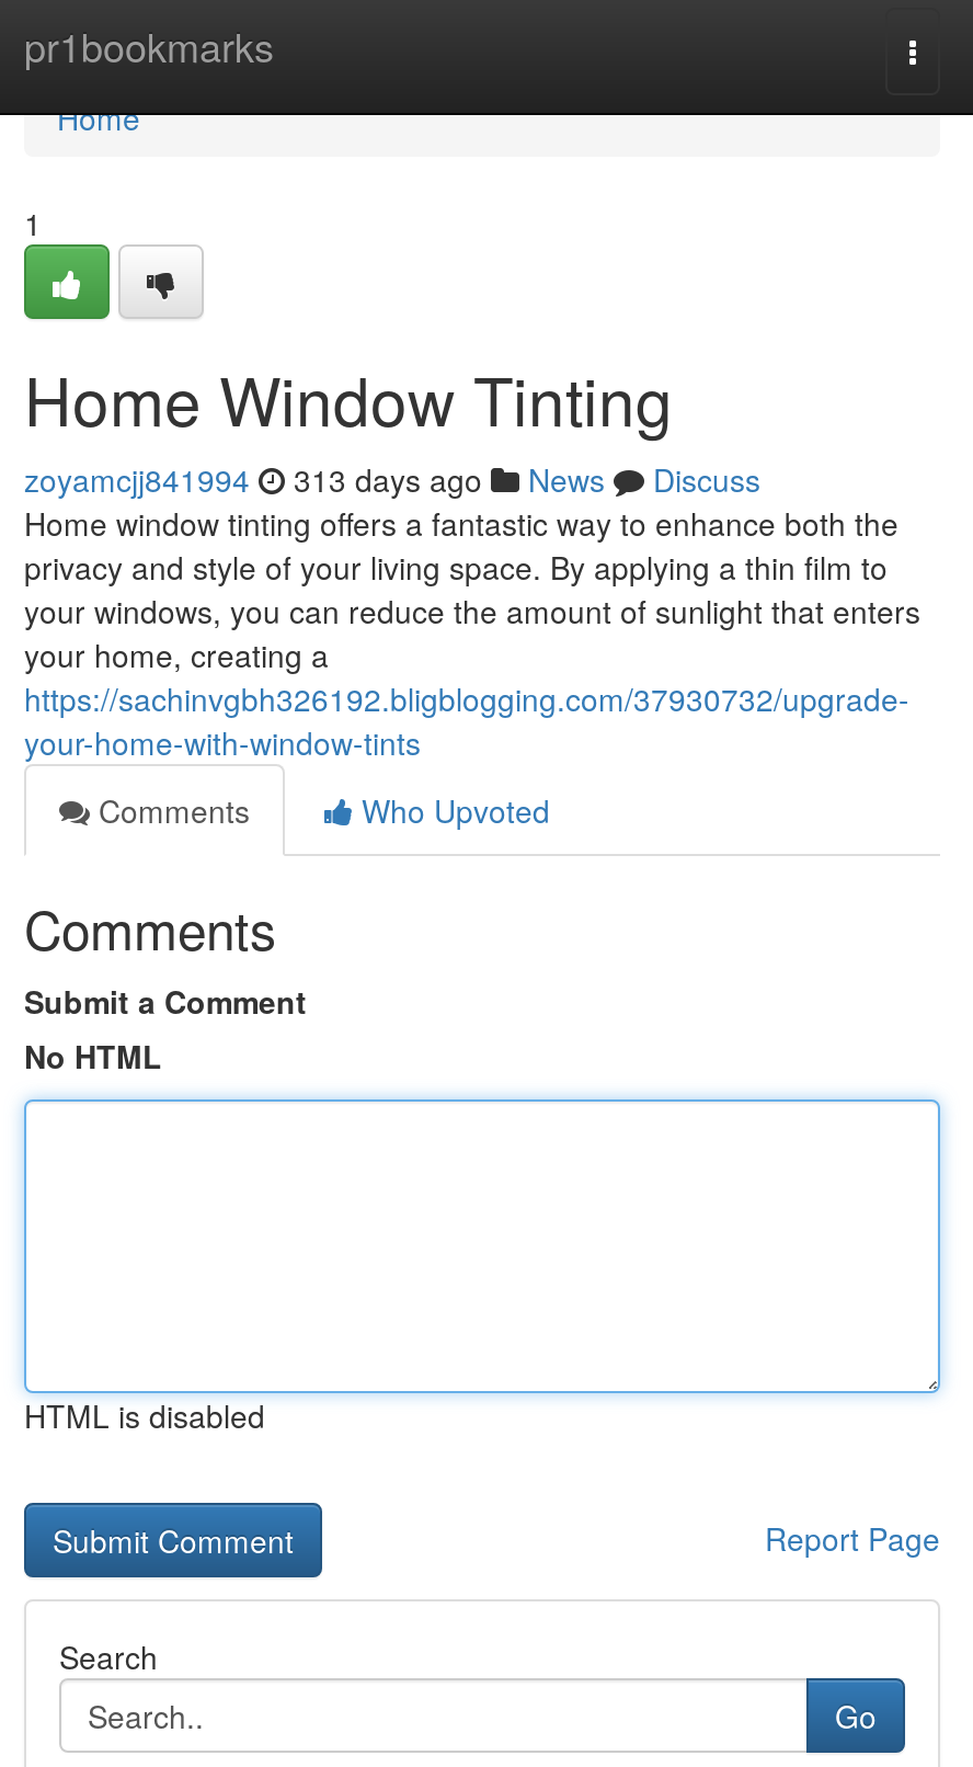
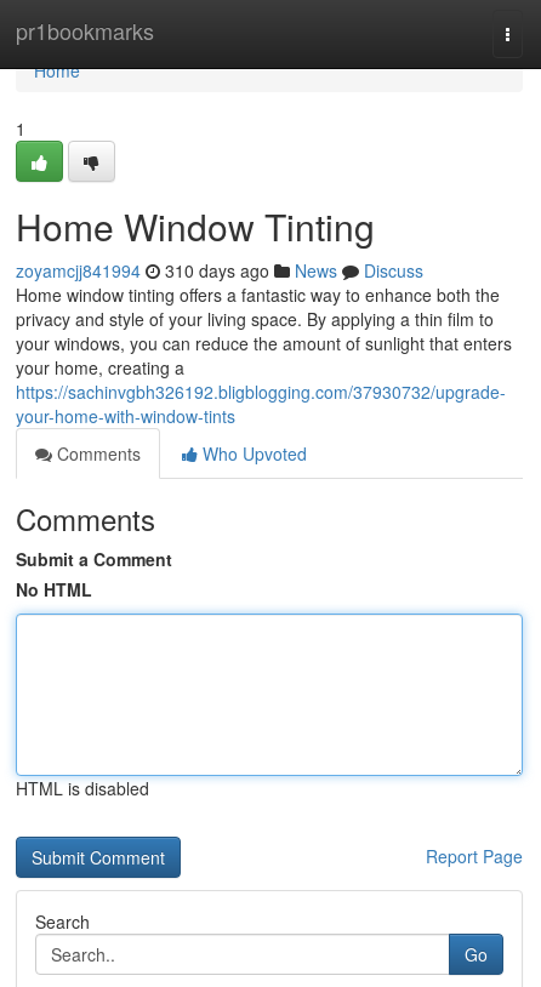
- zoyamcjj841994 313 days ago News Discuss
+ zoyamcjj841994 310 days ago News Discuss
